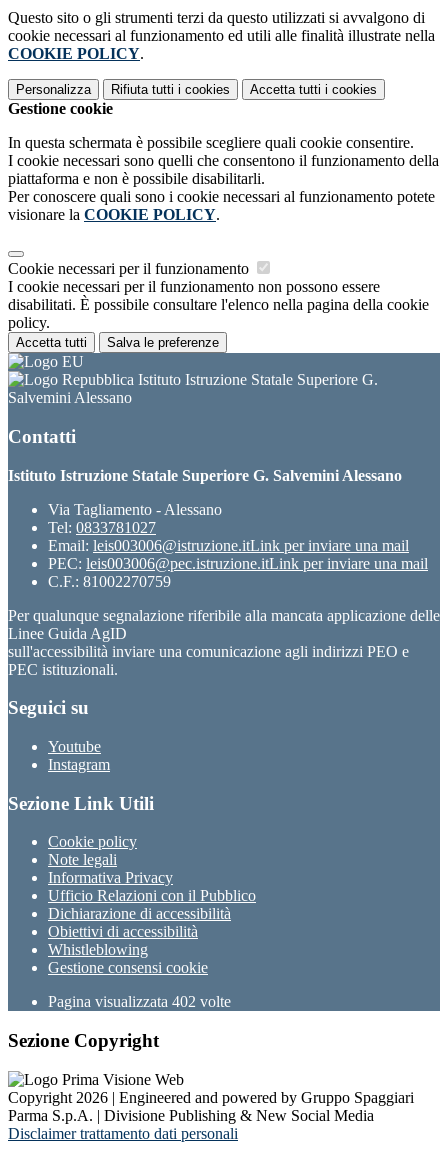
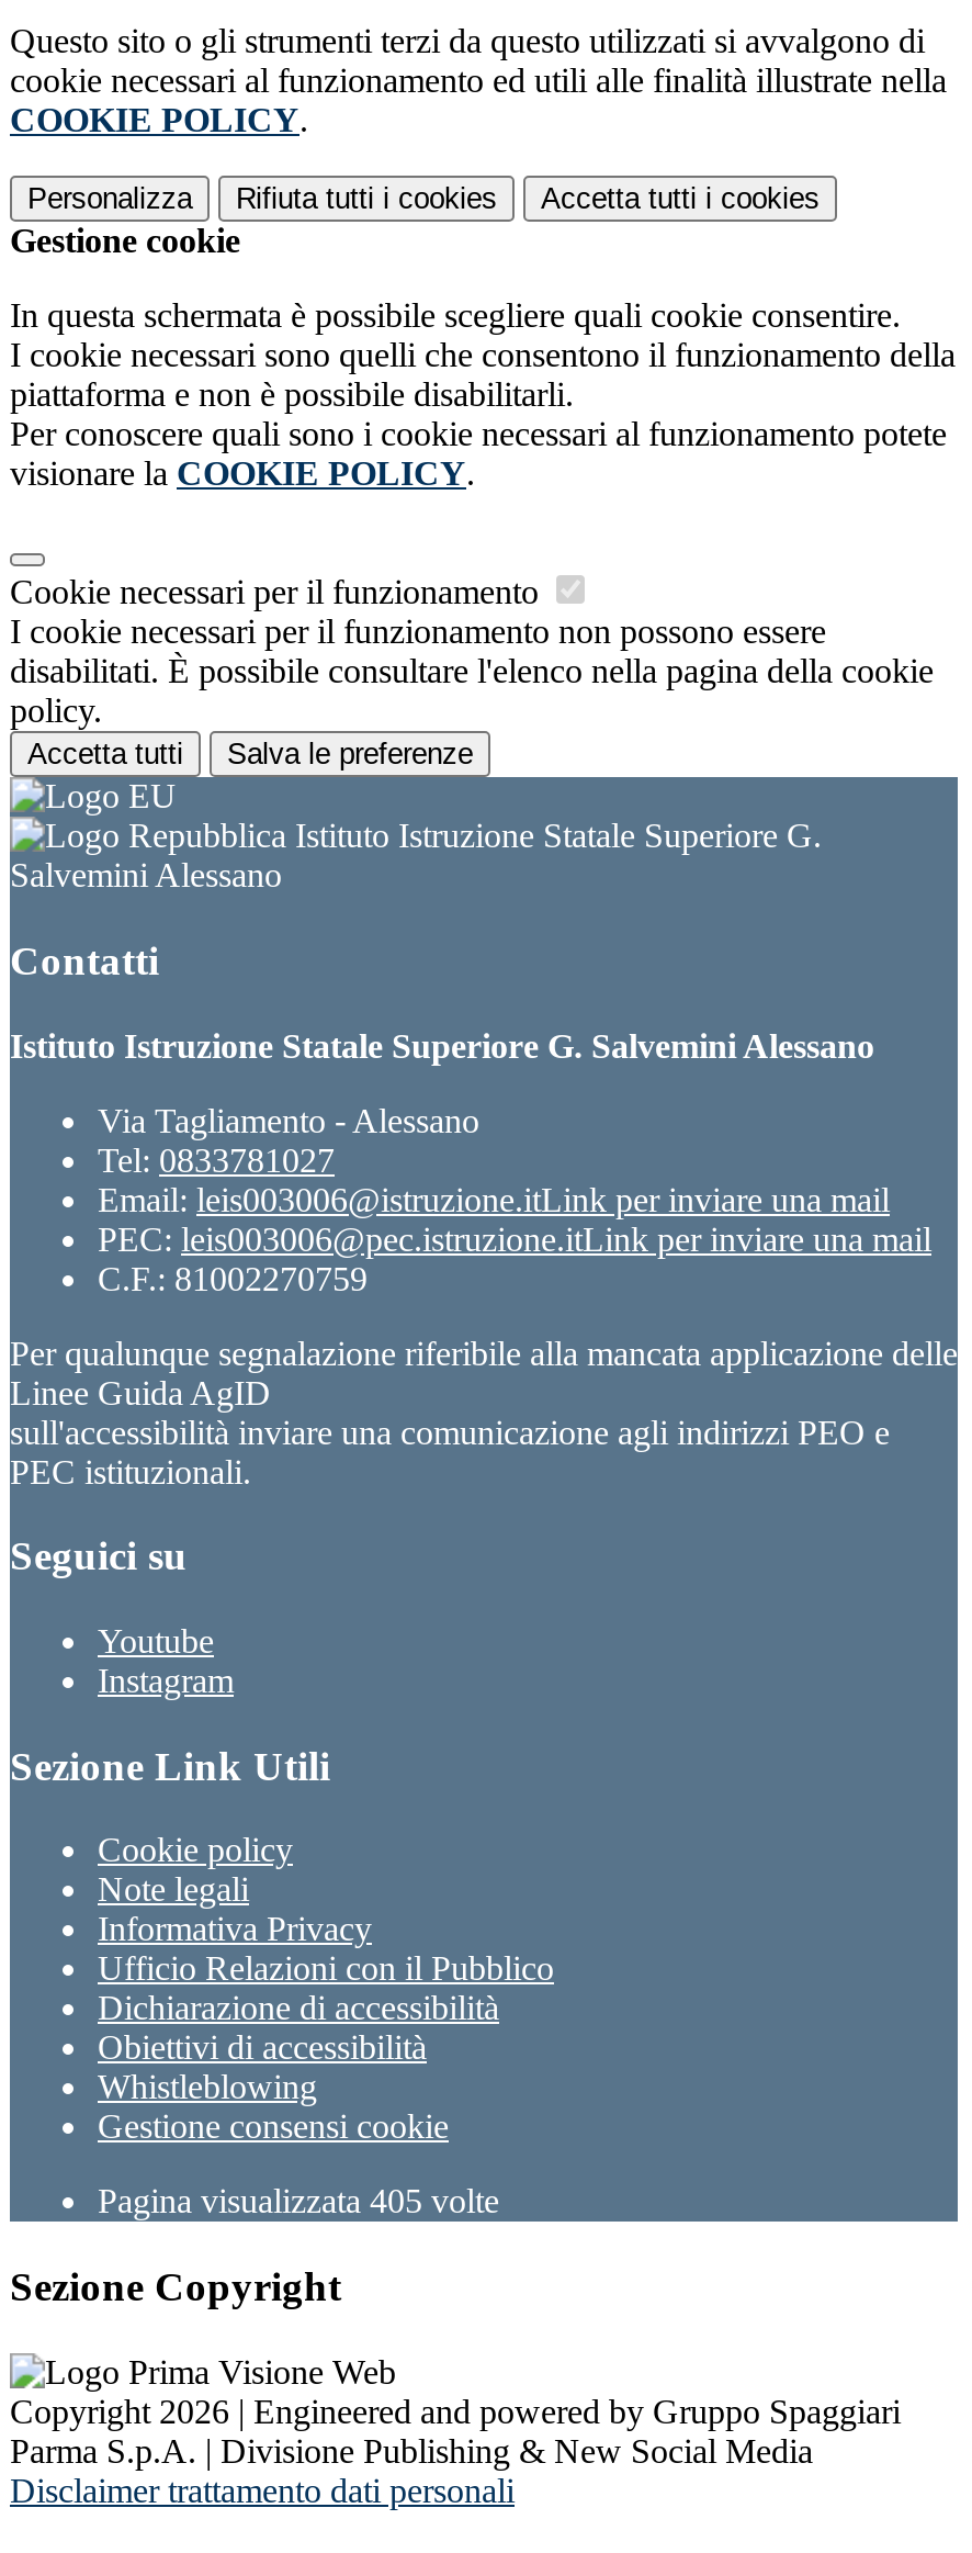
- Pagina visualizzata 402 volte
+ Pagina visualizzata 405 volte
